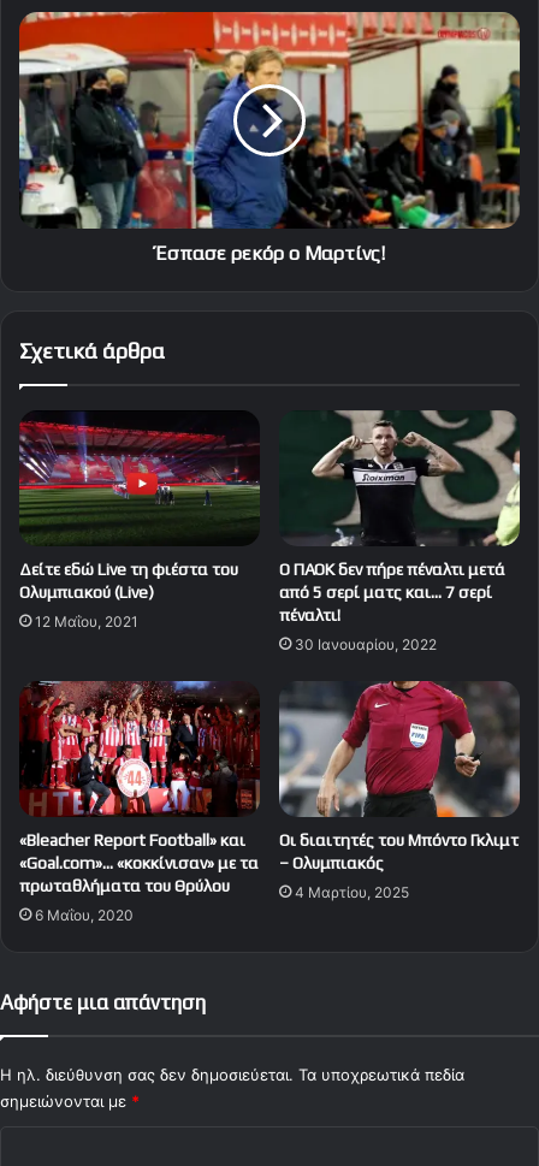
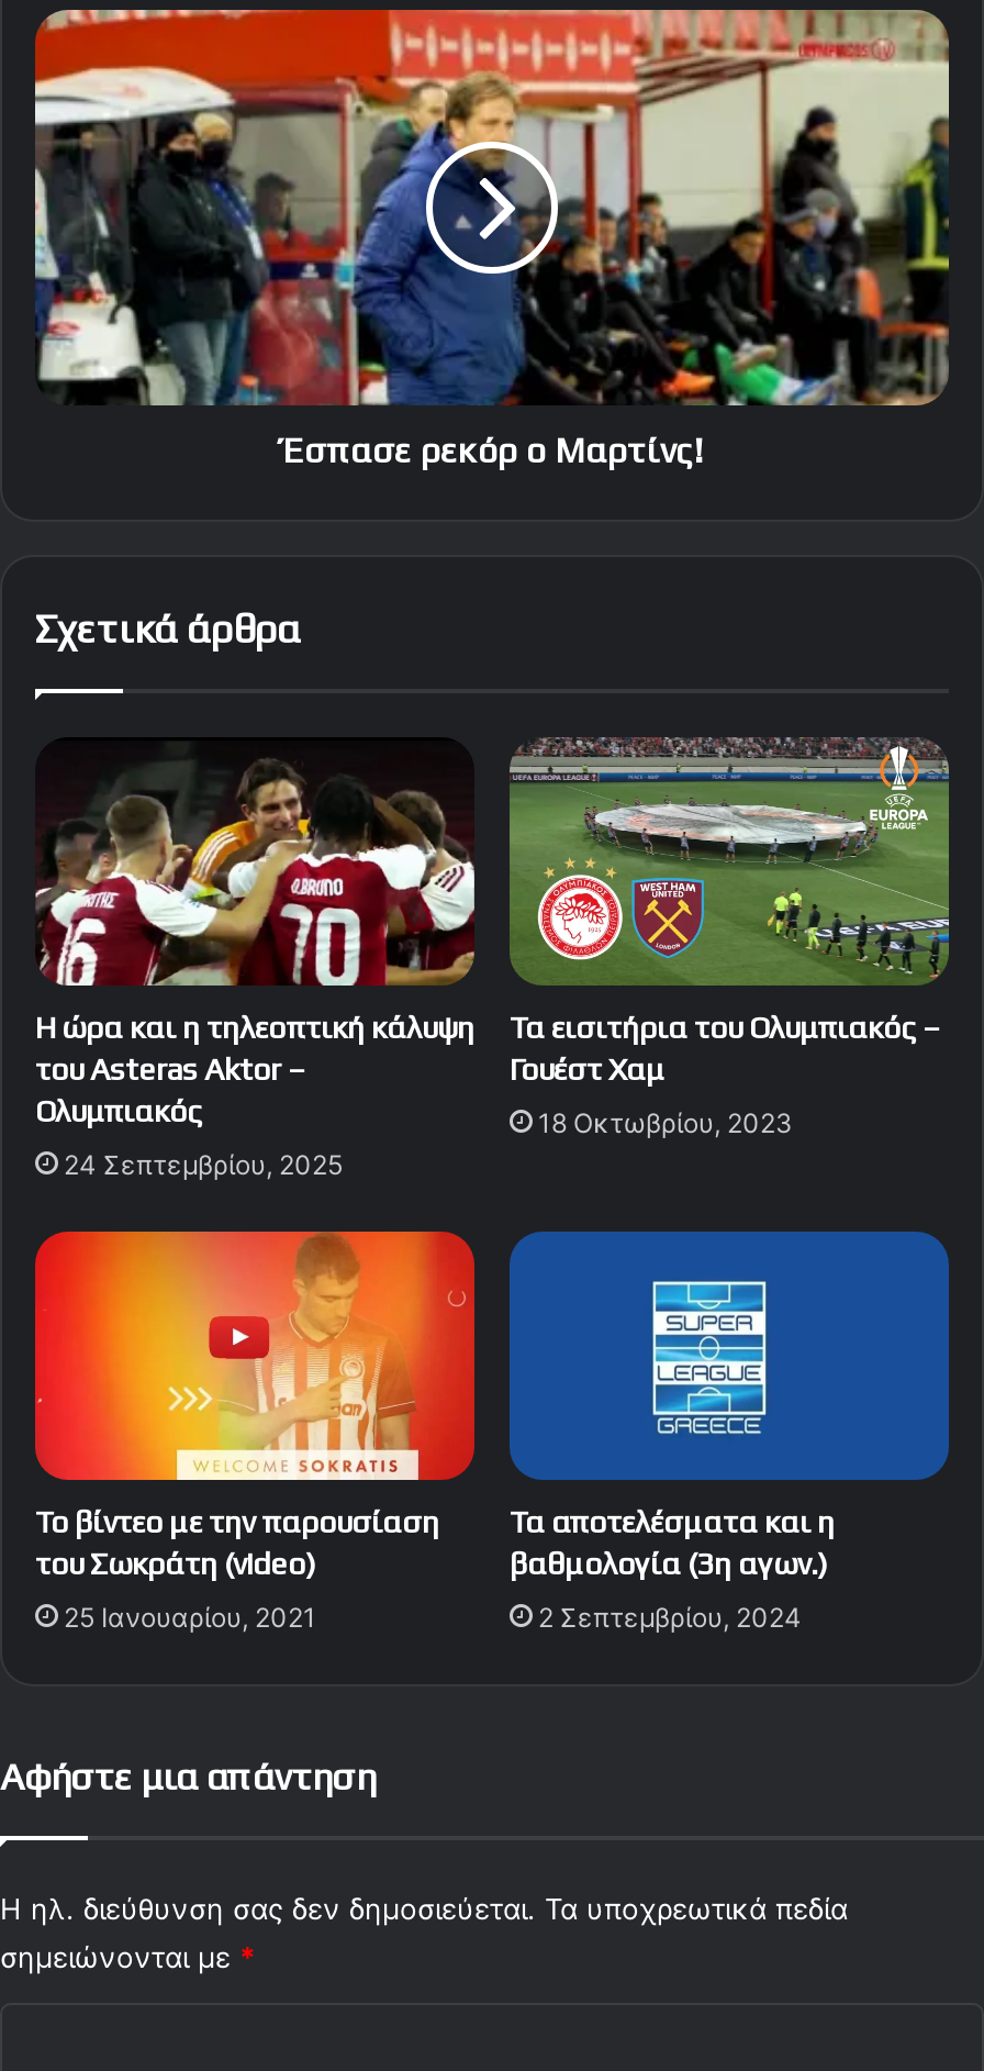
- [image]
- Δείτε εδώ Live τη φιέστα του
- Ολυμπιακού (Live)
+ [image]
+ Η ώρα και η τηλεοπτική κάλυψη
+ του Asteras Aktor –
+ Ολυμπιακός

- [image]
- Ο ΠΑΟΚ δεν πήρε πέναλτι μετά
- από 5 σερί ματς και… 7 σερί
- πέναλτι!
+ [image]
+ Τα εισιτήρια του Ολυμπιακός –
+ Γουέστ Χαμ

- 12 Μαΐου, 2021
+ 24 Σεπτεμβρίου, 2025

- 30 Ιανουαρίου, 2022
+ 18 Οκτωβρίου, 2023

- [image]
- «Bleacher Report Football» και
- «Goal.com»… «κοκκίνισαν» με τα
- πρωταθλήματα του Θρύλου
+ [image]
+ Το βίντεο με την παρουσίαση
+ του Σωκράτη (video)

- [image]
- Οι διαιτητές του Μπόντο Γκλιμτ
- – Ολυμπιακός
+ [image]
+ Τα αποτελέσματα και η
+ βαθμολογία (3η αγων.)

- 4 Μαρτίου, 2025
+ 2 Σεπτεμβρίου, 2024

- 6 Μαΐου, 2020
+ 25 Ιανουαρίου, 2021
